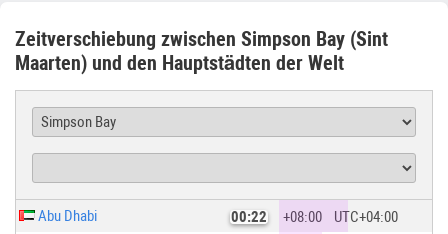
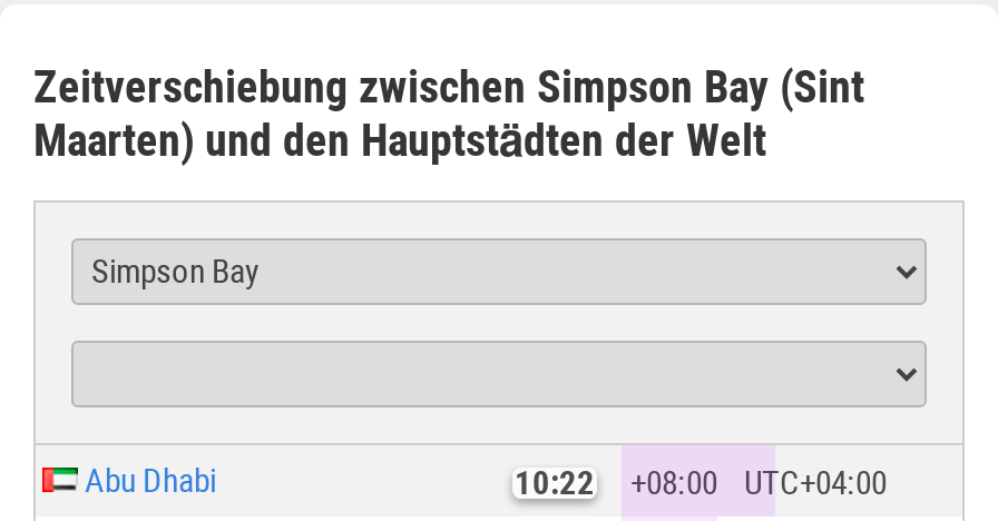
- 00:22 +08:00 UTC+04:00
+ 10:22 +08:00 UTC+04:00
